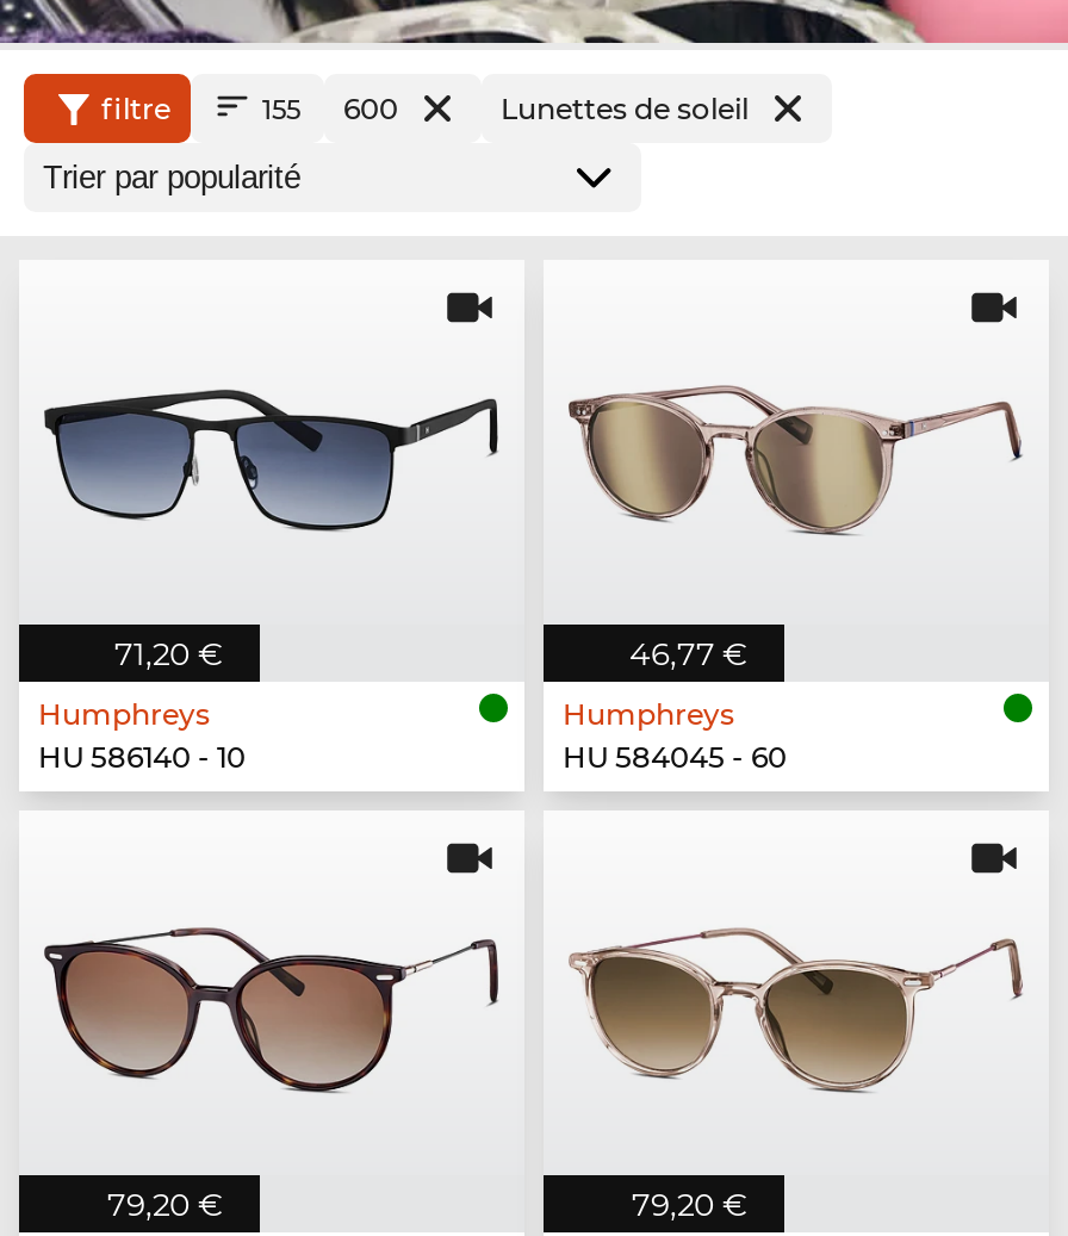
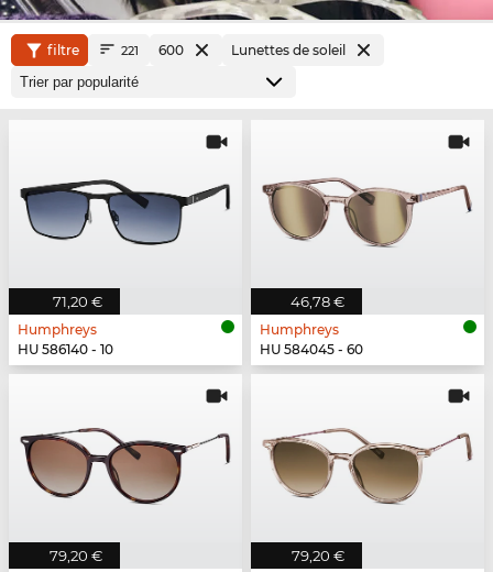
- 155 600
+ 221 600

- 46,77 €
+ 46,78 €
